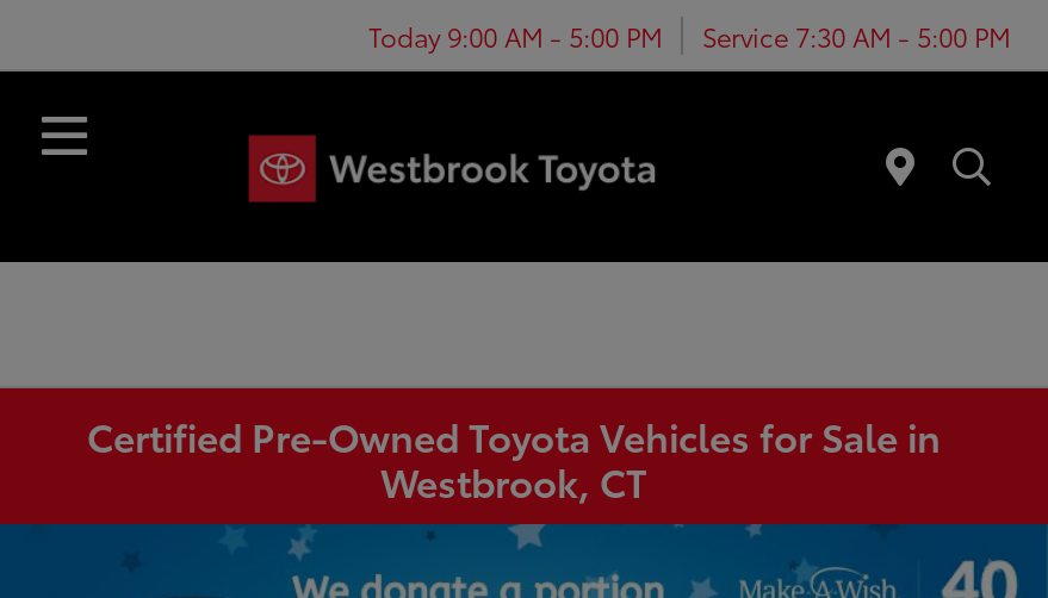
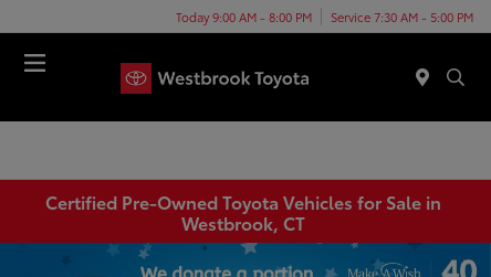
- Today 9:00 AM - 5:00 PM Service 7:30 AM - 5:00 PM
+ Today 9:00 AM - 8:00 PM Service 7:30 AM - 5:00 PM
